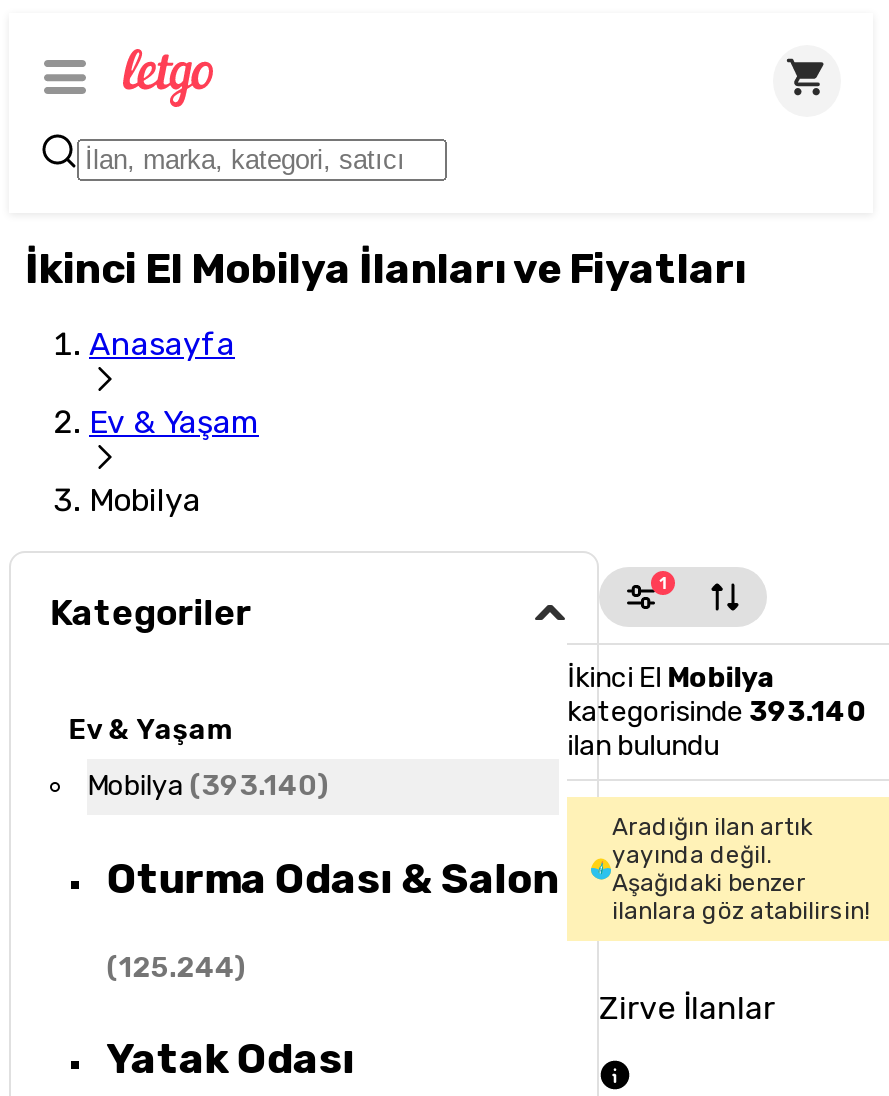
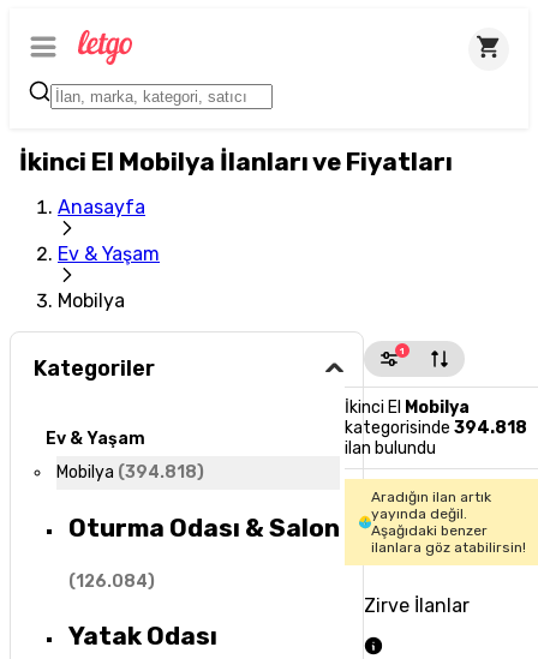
- kategorisinde 393.140
+ kategorisinde 394.818

- Mobilya (393.140)
+ Mobilya (394.818)

- (125.244)
+ (126.084)
